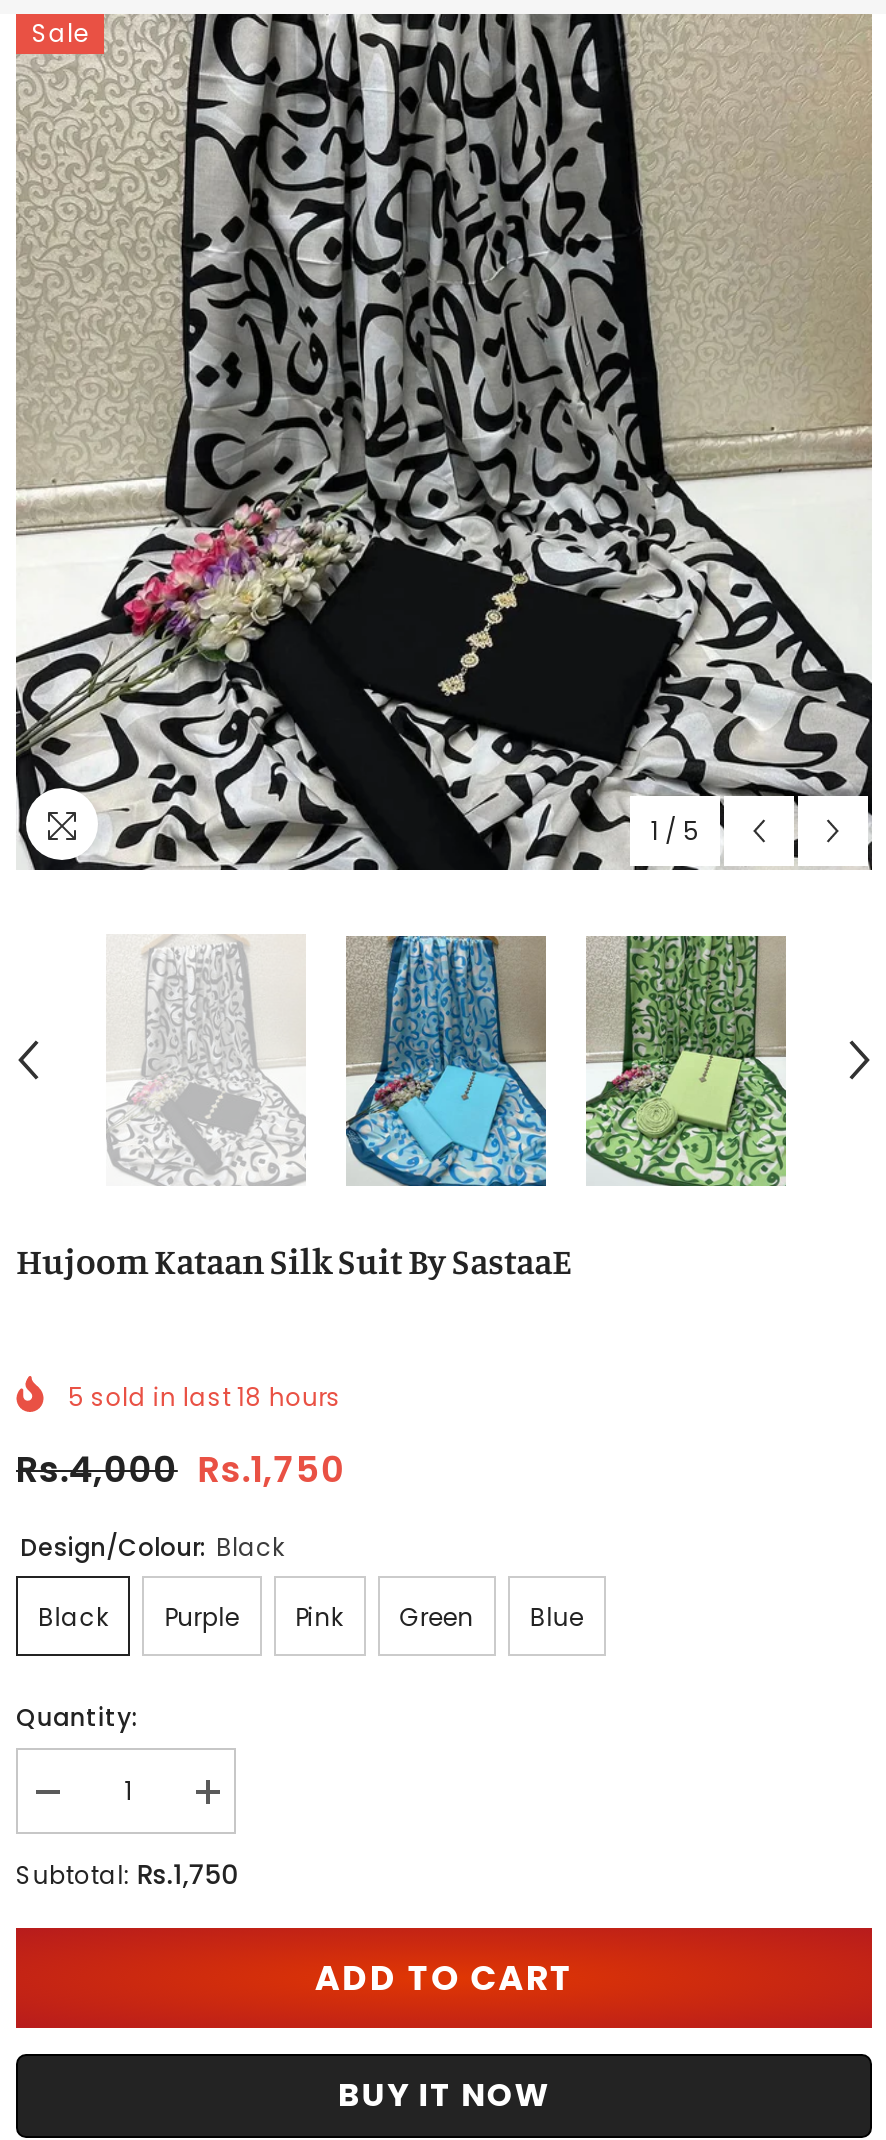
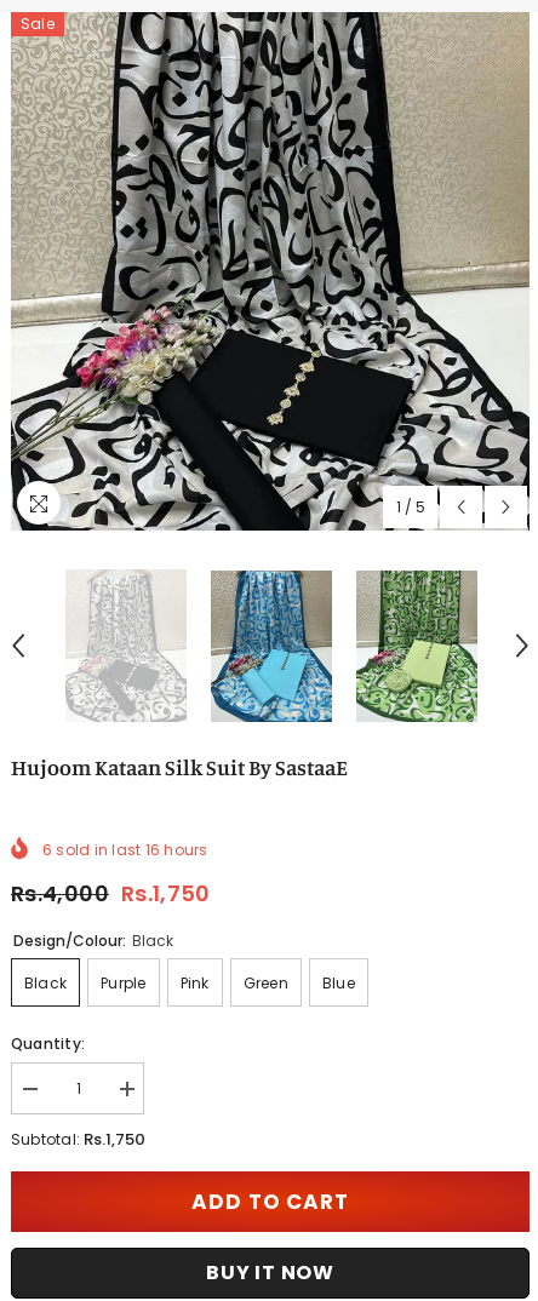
- 5 sold in last 18 hours
+ 6 sold in last 16 hours
